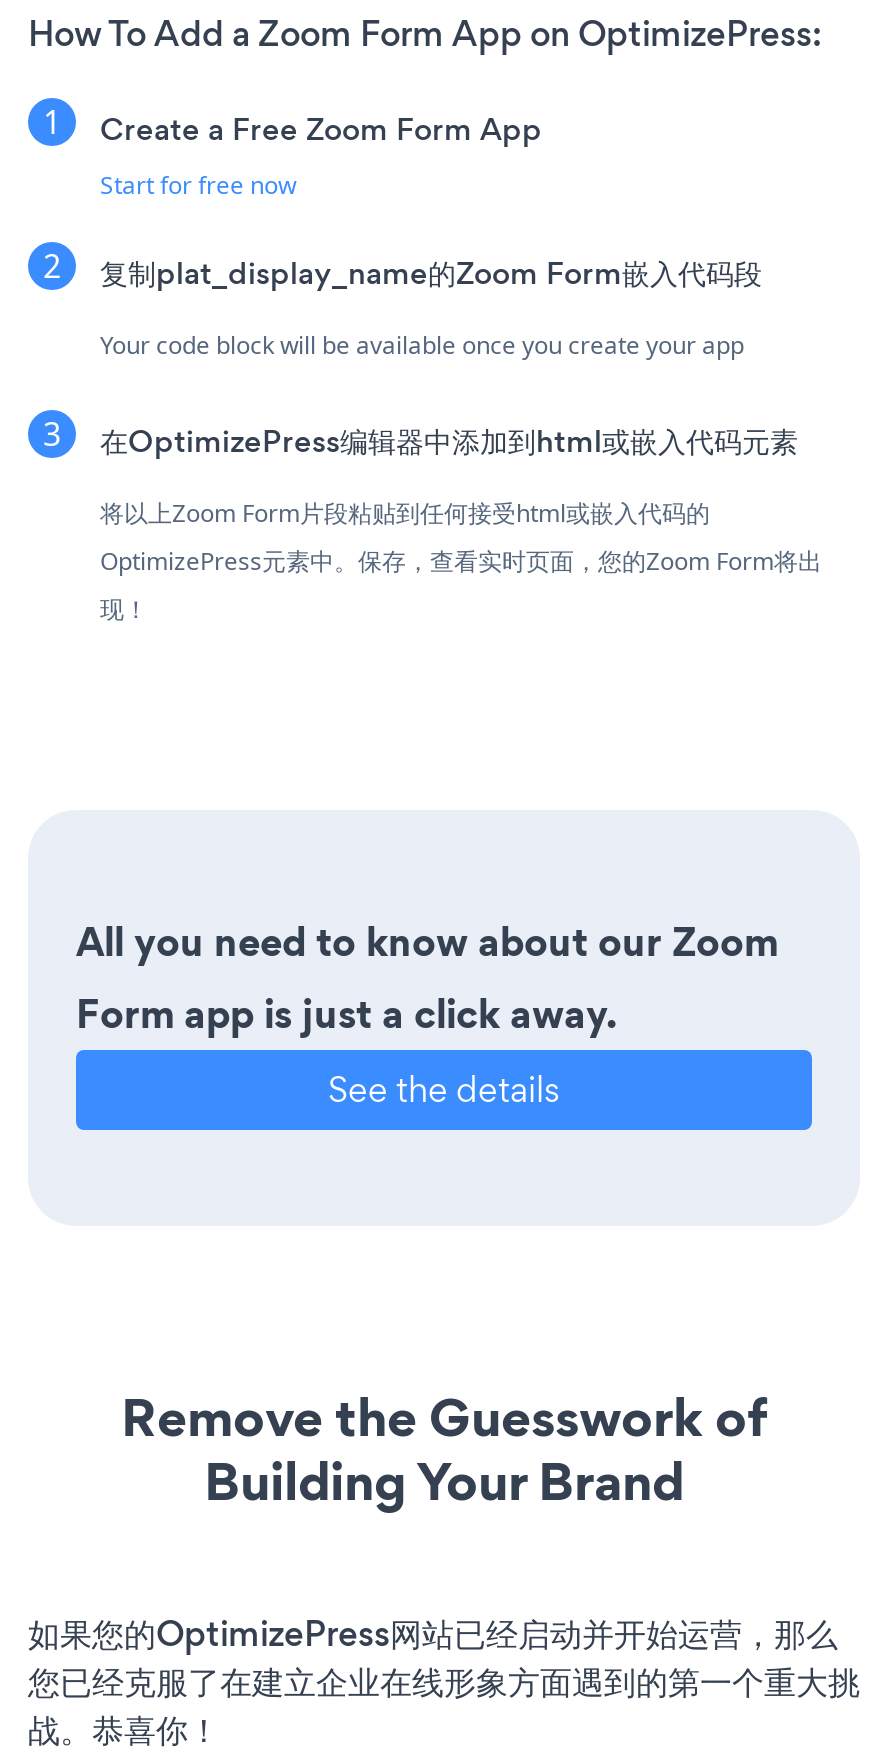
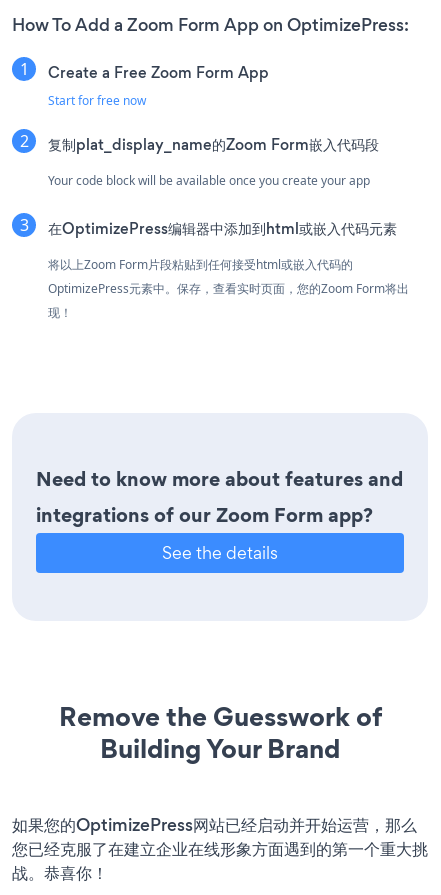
- All you need to know about our Zoom
- Form app is just a click away.
+ Need to know more about features and
+ integrations of our Zoom Form app?
